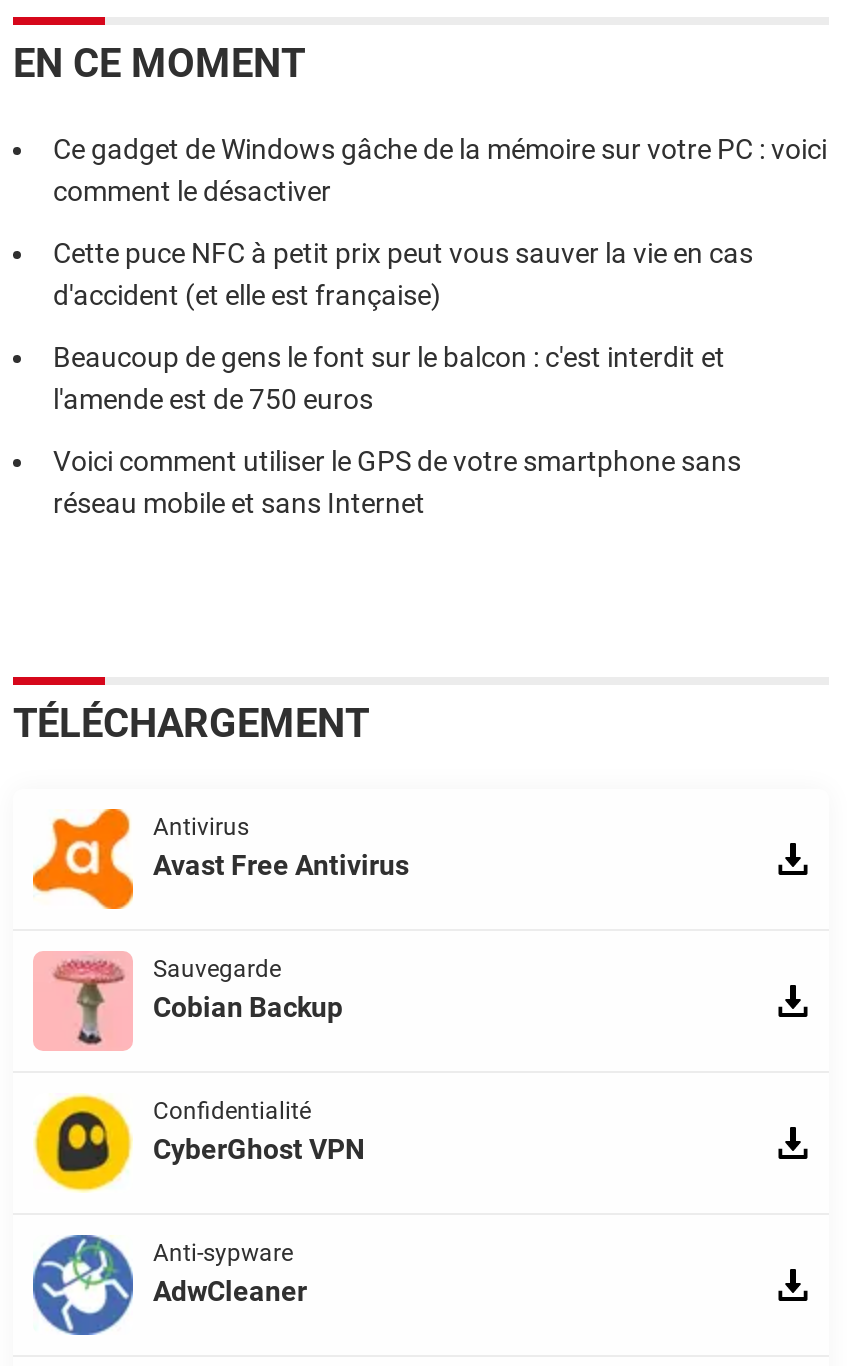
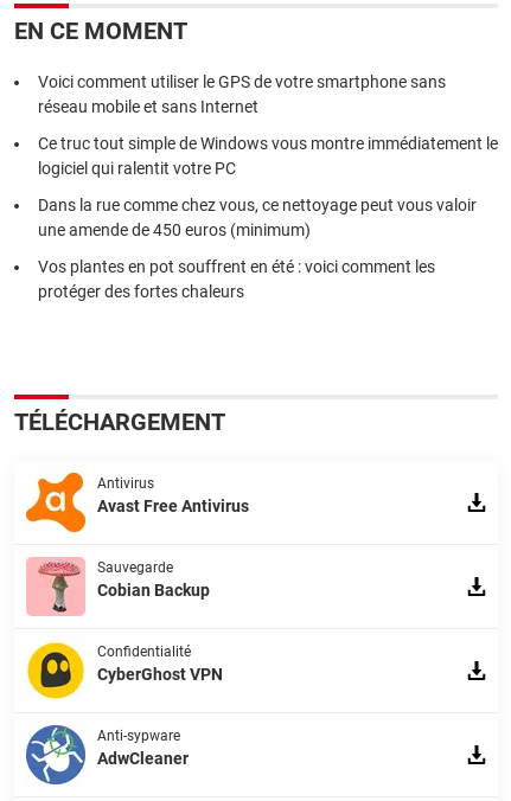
- Ce gadget de Windows gâche de la mémoire sur votre PC : voici
- comment le désactiver
- Cette puce NFC à petit prix peut vous sauver la vie en cas
- d'accident (et elle est française)
- Beaucoup de gens le font sur le balcon : c'est interdit et
- l'amende est de 750 euros

moved up: Voici comment utiliser le GPS de votre smartphone sans | réseau mobile et sans Internet

+ Ce truc tout simple de Windows vous montre immédiatement le
+ logiciel qui ralentit votre PC
+ Dans la rue comme chez vous, ce nettoyage peut vous valoir
+ une amende de 450 euros (minimum)
+ Vos plantes en pot souffrent en été : voici comment les
+ protéger des fortes chaleurs
